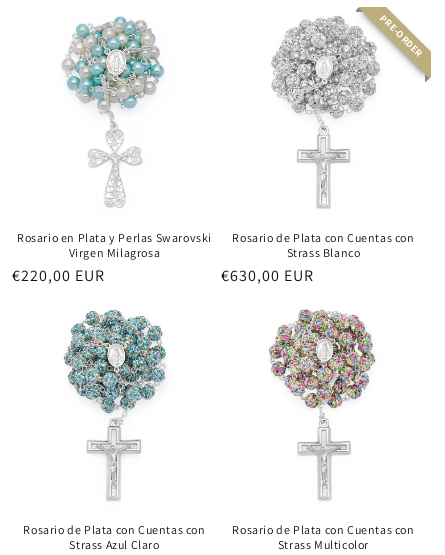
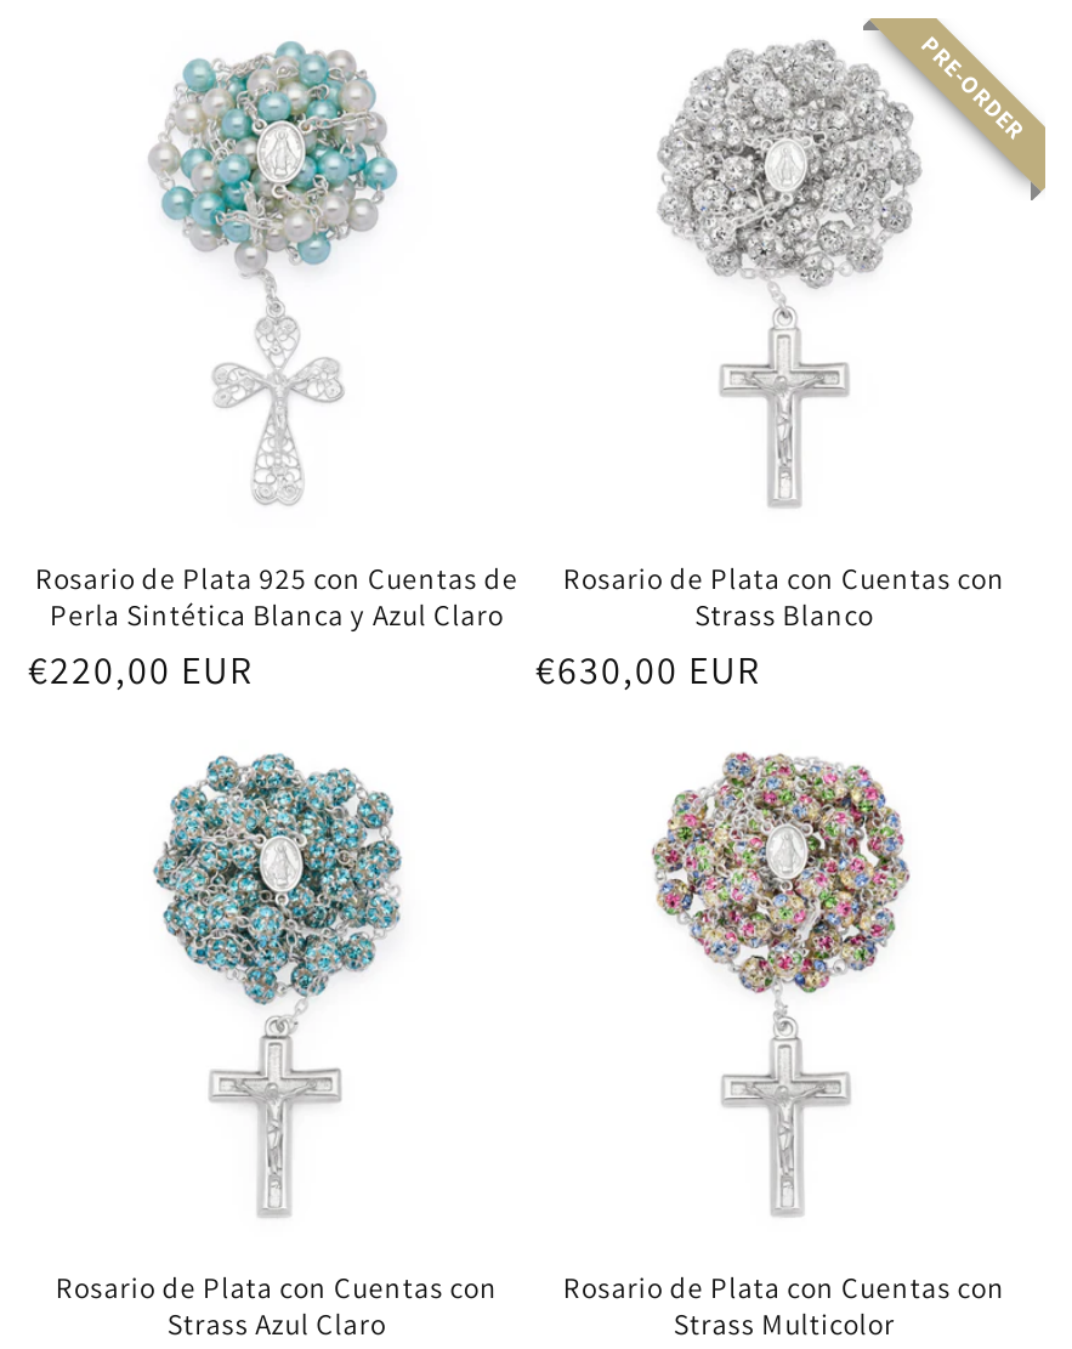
- Rosario en Plata y Perlas Swarovski
- Virgen Milagrosa
+ Rosario de Plata 925 con Cuentas de
+ Perla Sintética Blanca y Azul Claro
